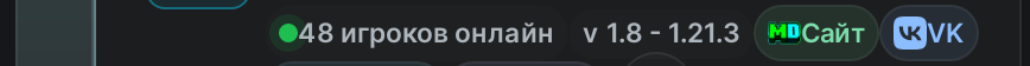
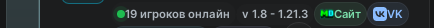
- 48 игроков онлайн
+ 19 игроков онлайн
